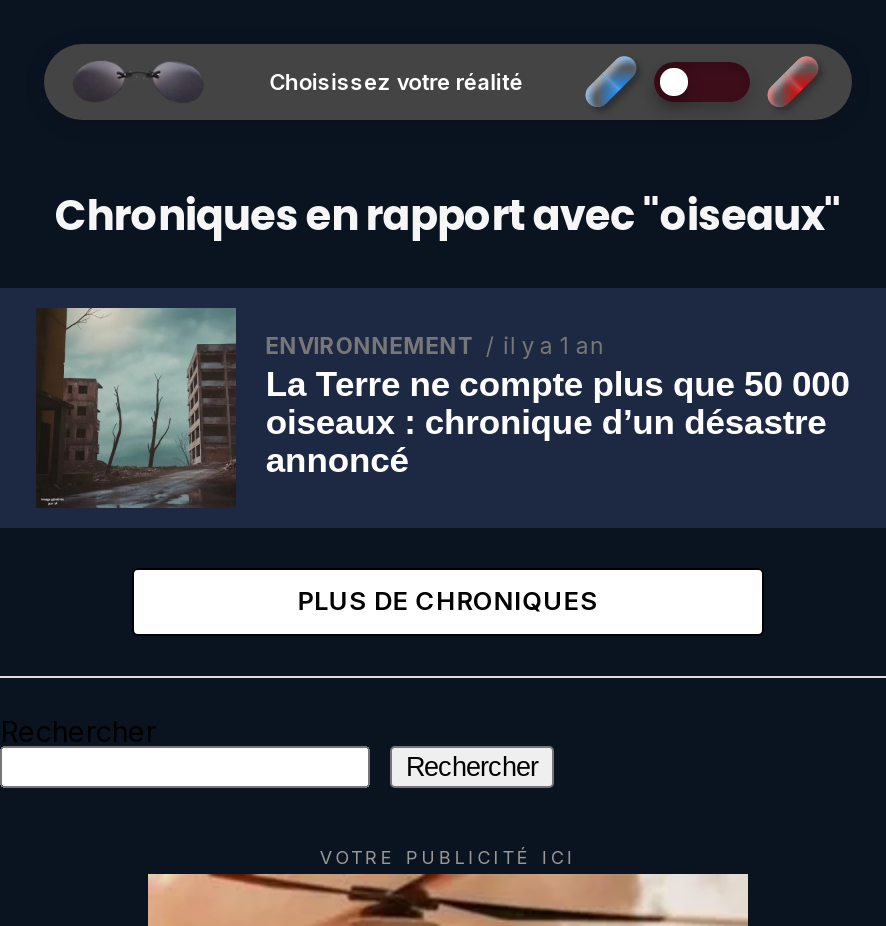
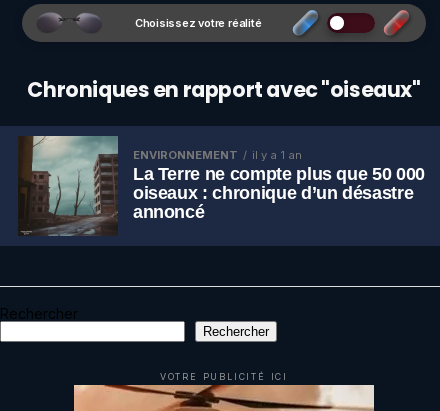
- PLUS DE CHRONIQUES
